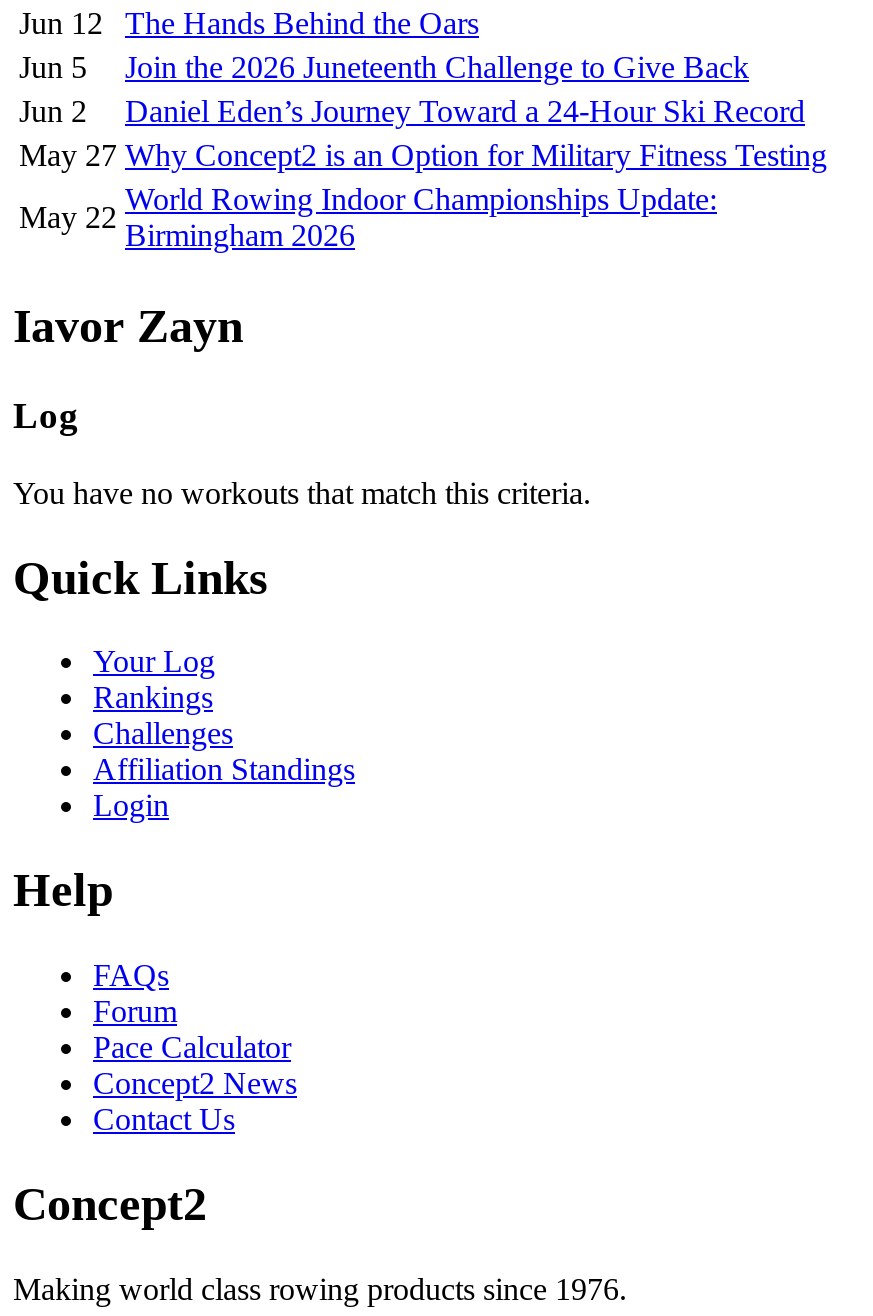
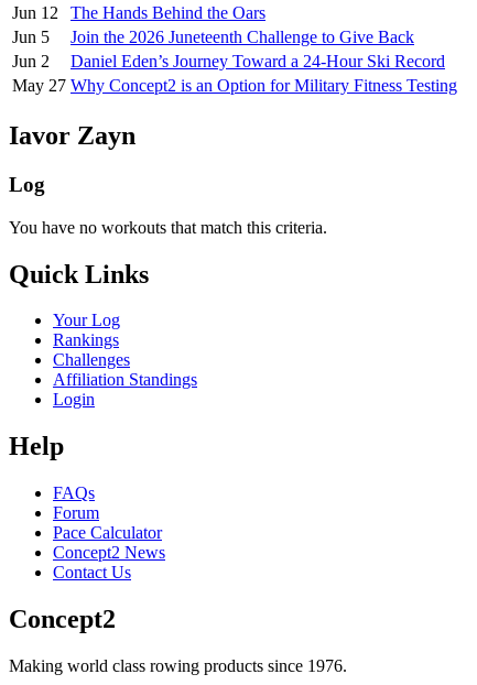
- World Rowing Indoor Championships Update:
- Birmingham 2026

- May 22
